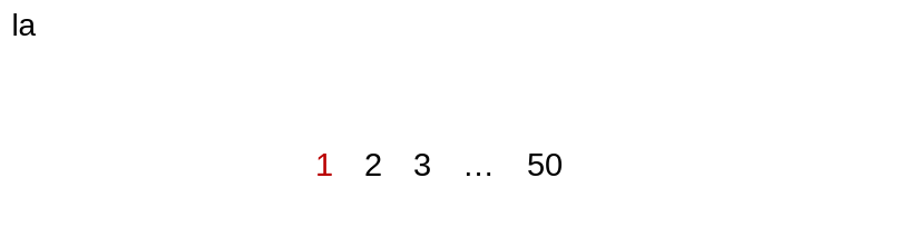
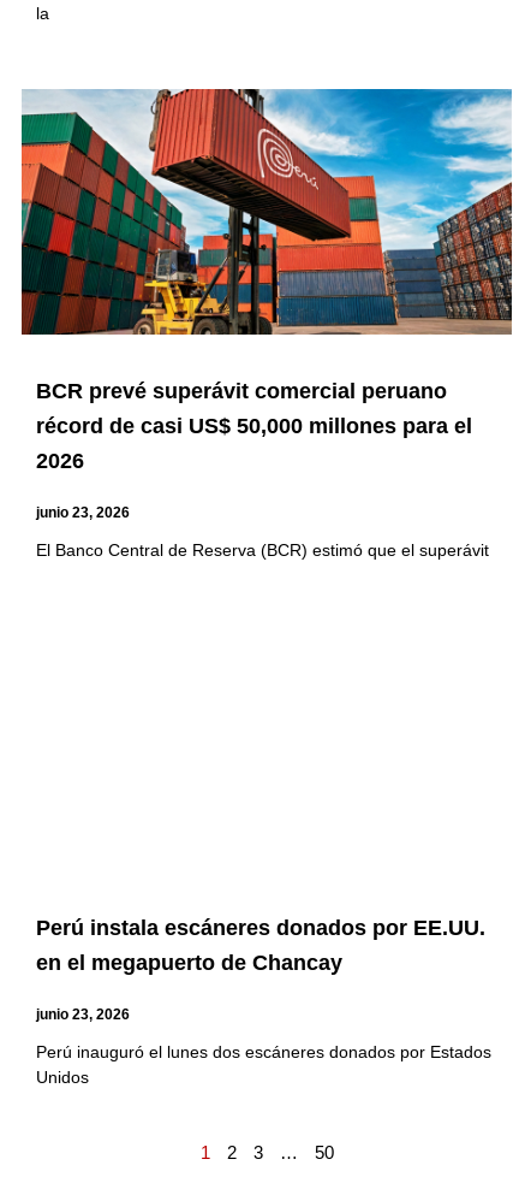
+ [image]
+ BCR prevé superávit comercial peruano
+ récord de casi US$ 50,000 millones para el
+ 2026
+ junio 23, 2026
+ El Banco Central de Reserva (BCR) estimó que el superávit

+ Perú instala escáneres donados por EE.UU.
+ en el megapuerto de Chancay
+ junio 23, 2026
+ Perú inauguró el lunes dos escáneres donados por Estados
+ Unidos
